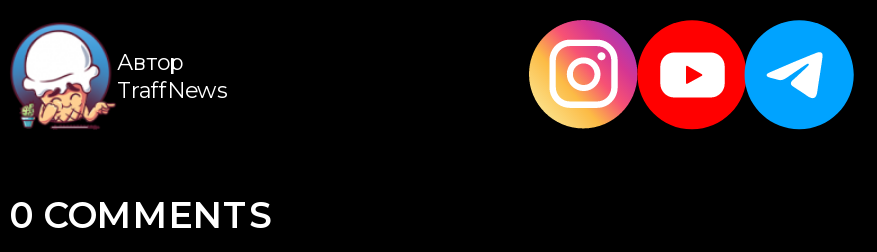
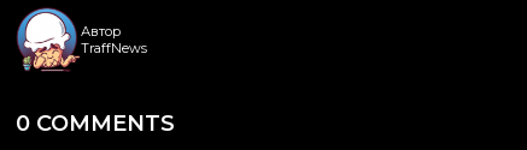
- [image]
